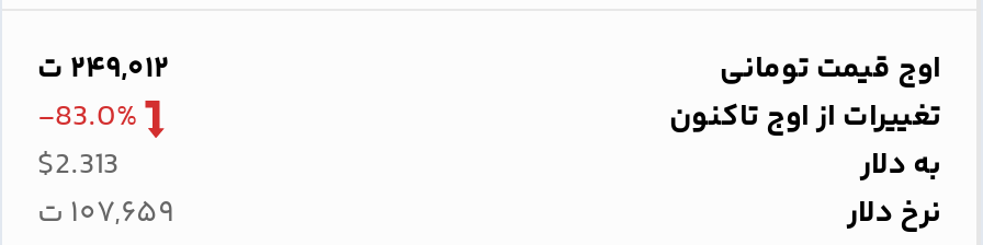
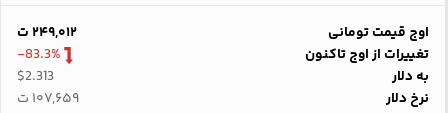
- -83.0%
+ -83.3%
